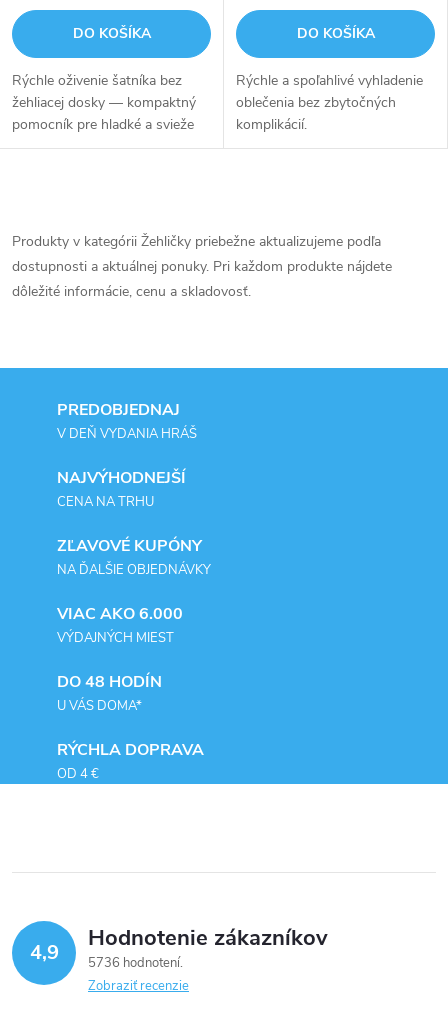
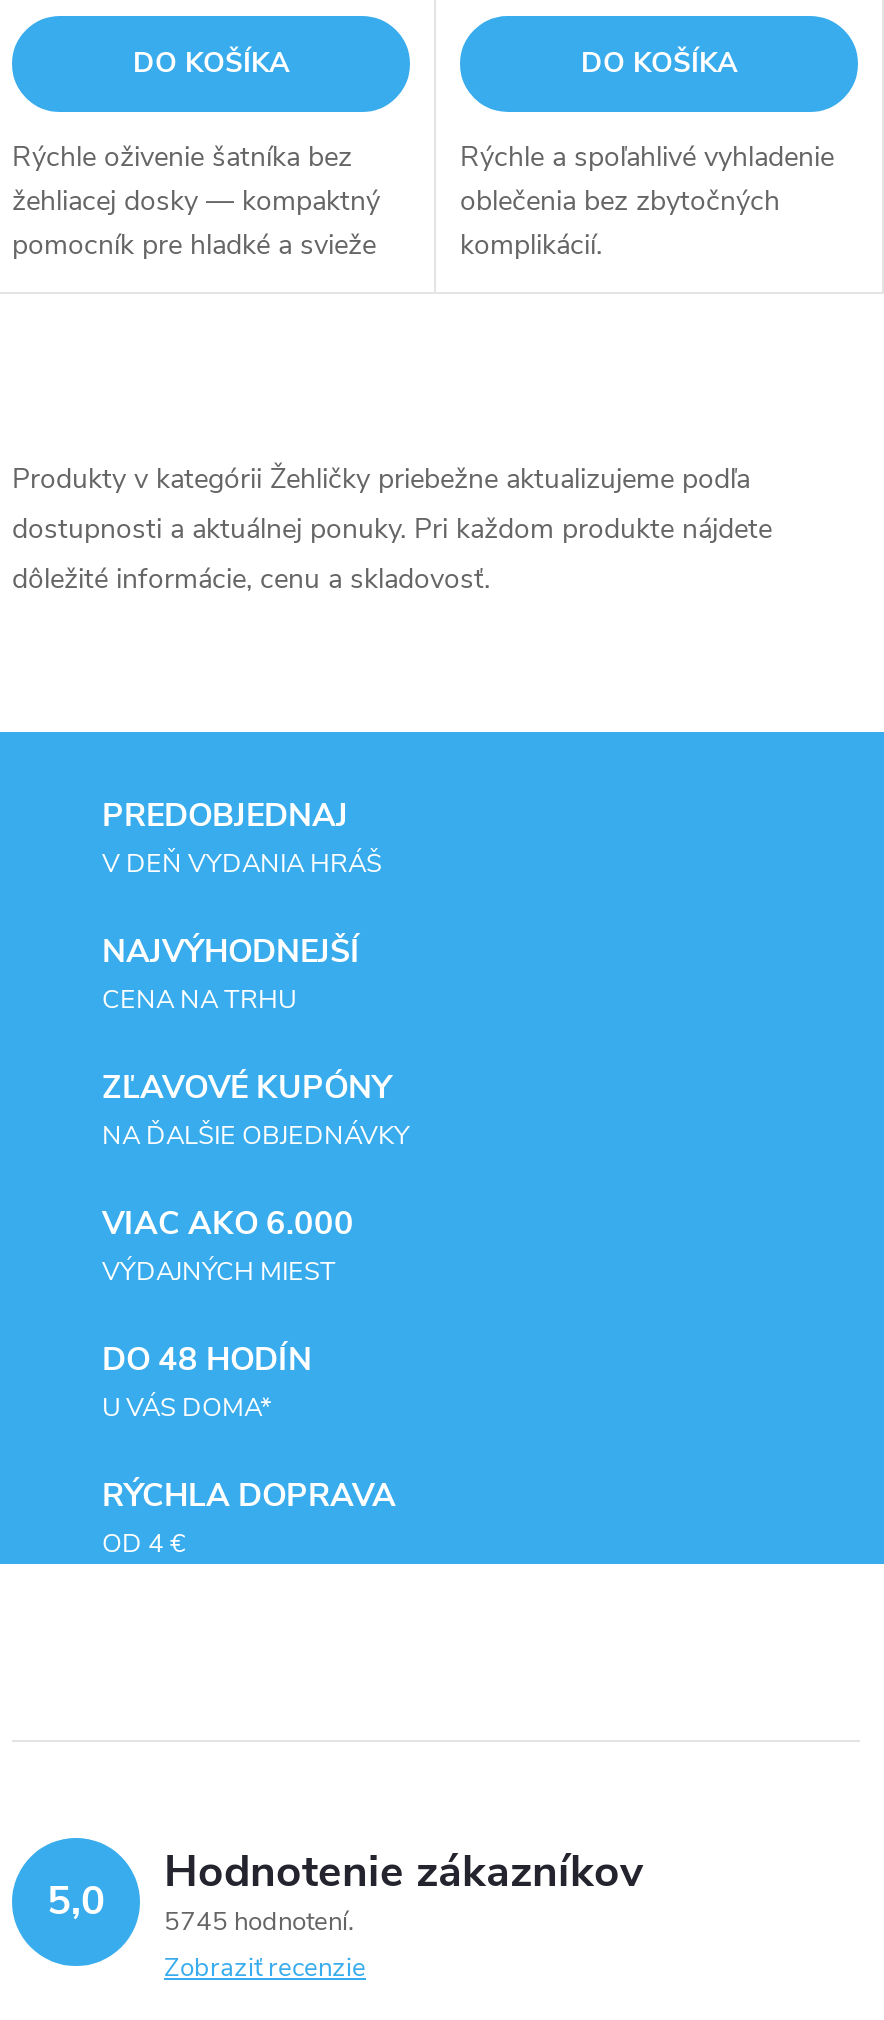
- 4,9
+ 5,0

- 5736 hodnotení
+ 5745 hodnotení
